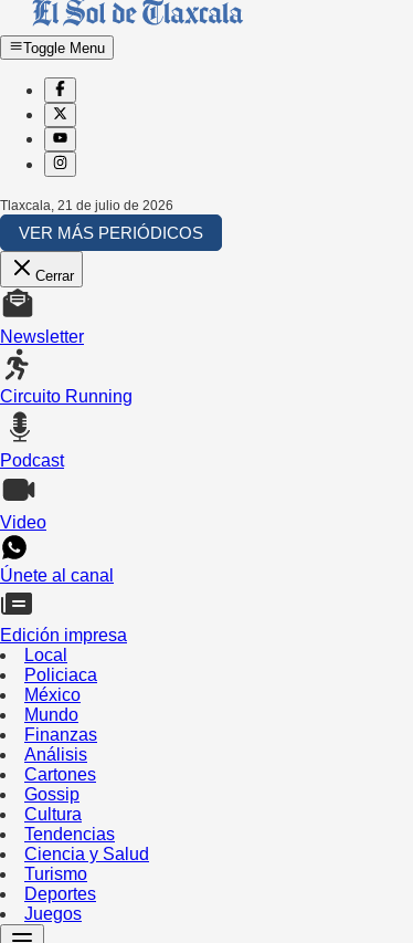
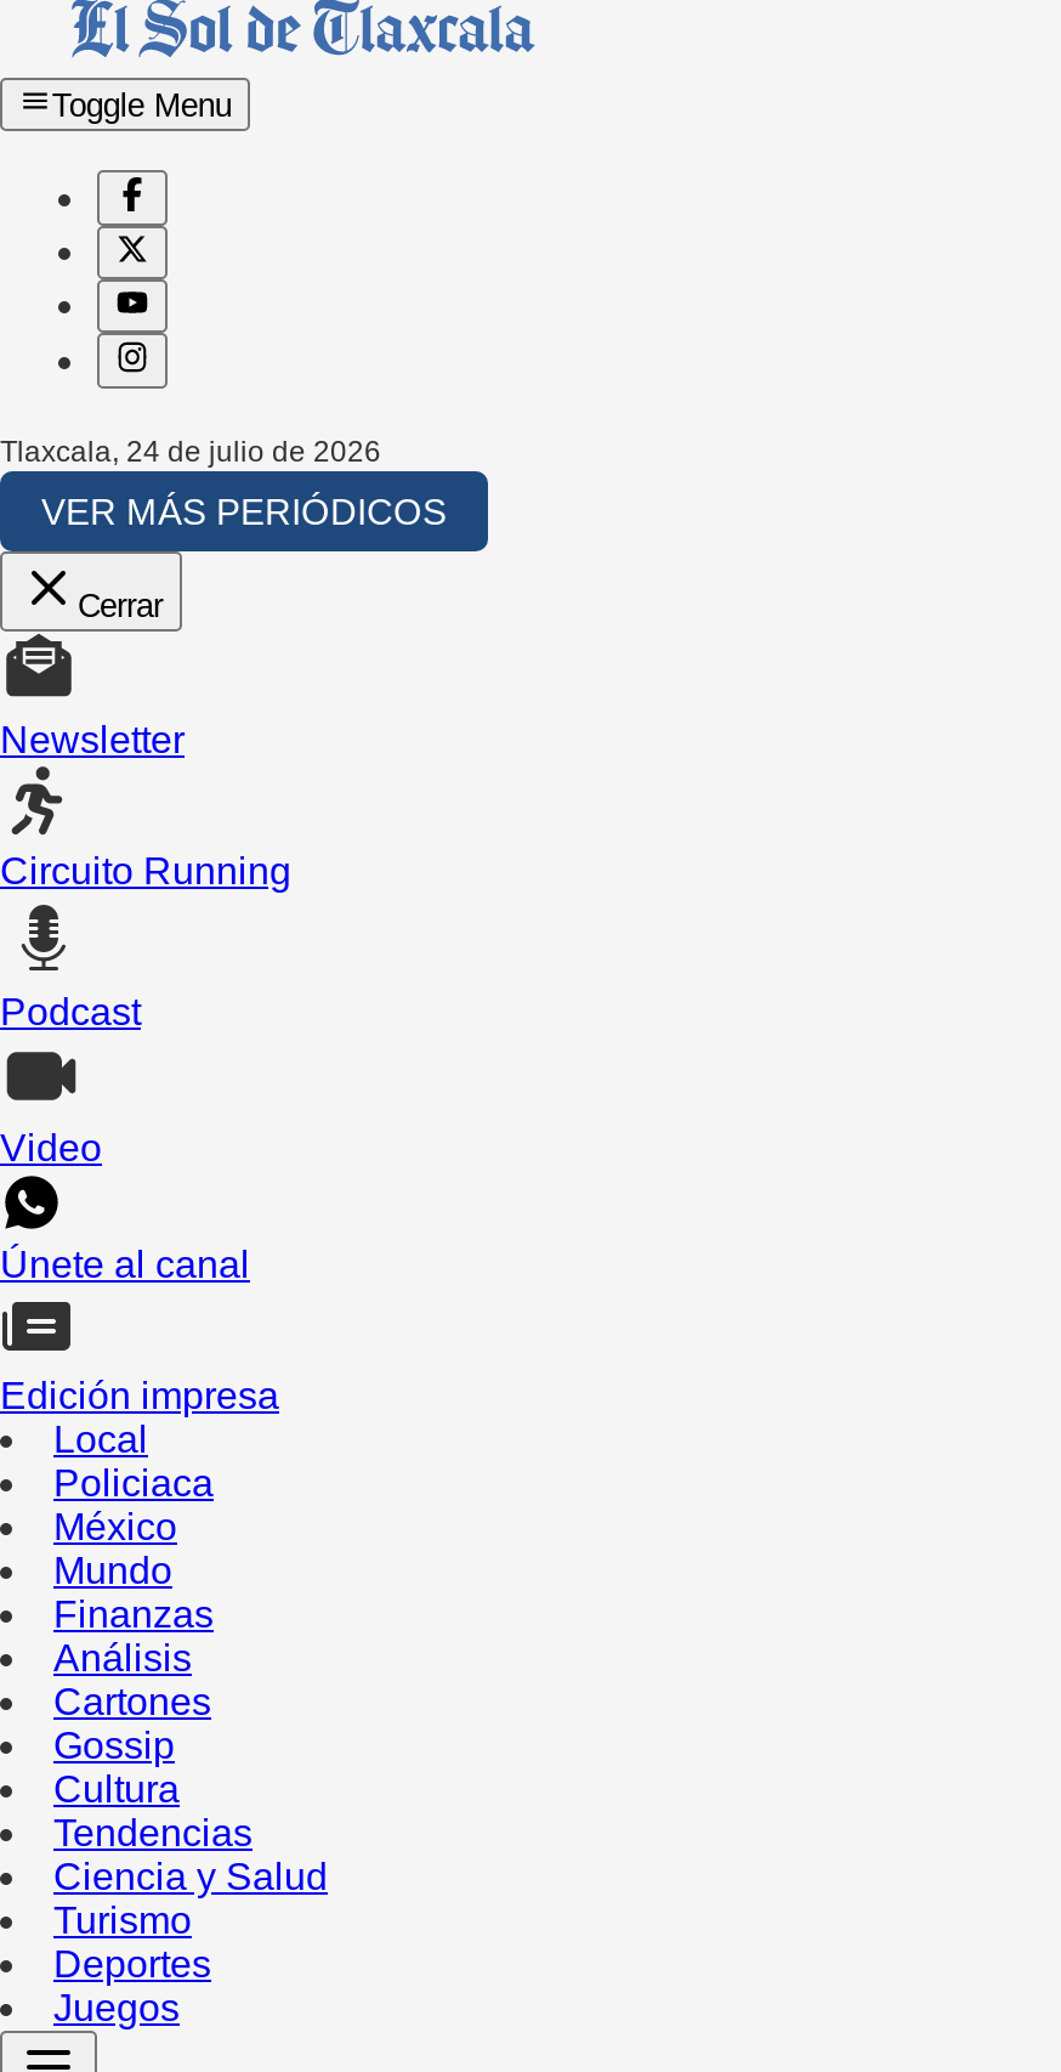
- Tlaxcala, 21 de julio de 2026
+ Tlaxcala, 24 de julio de 2026
